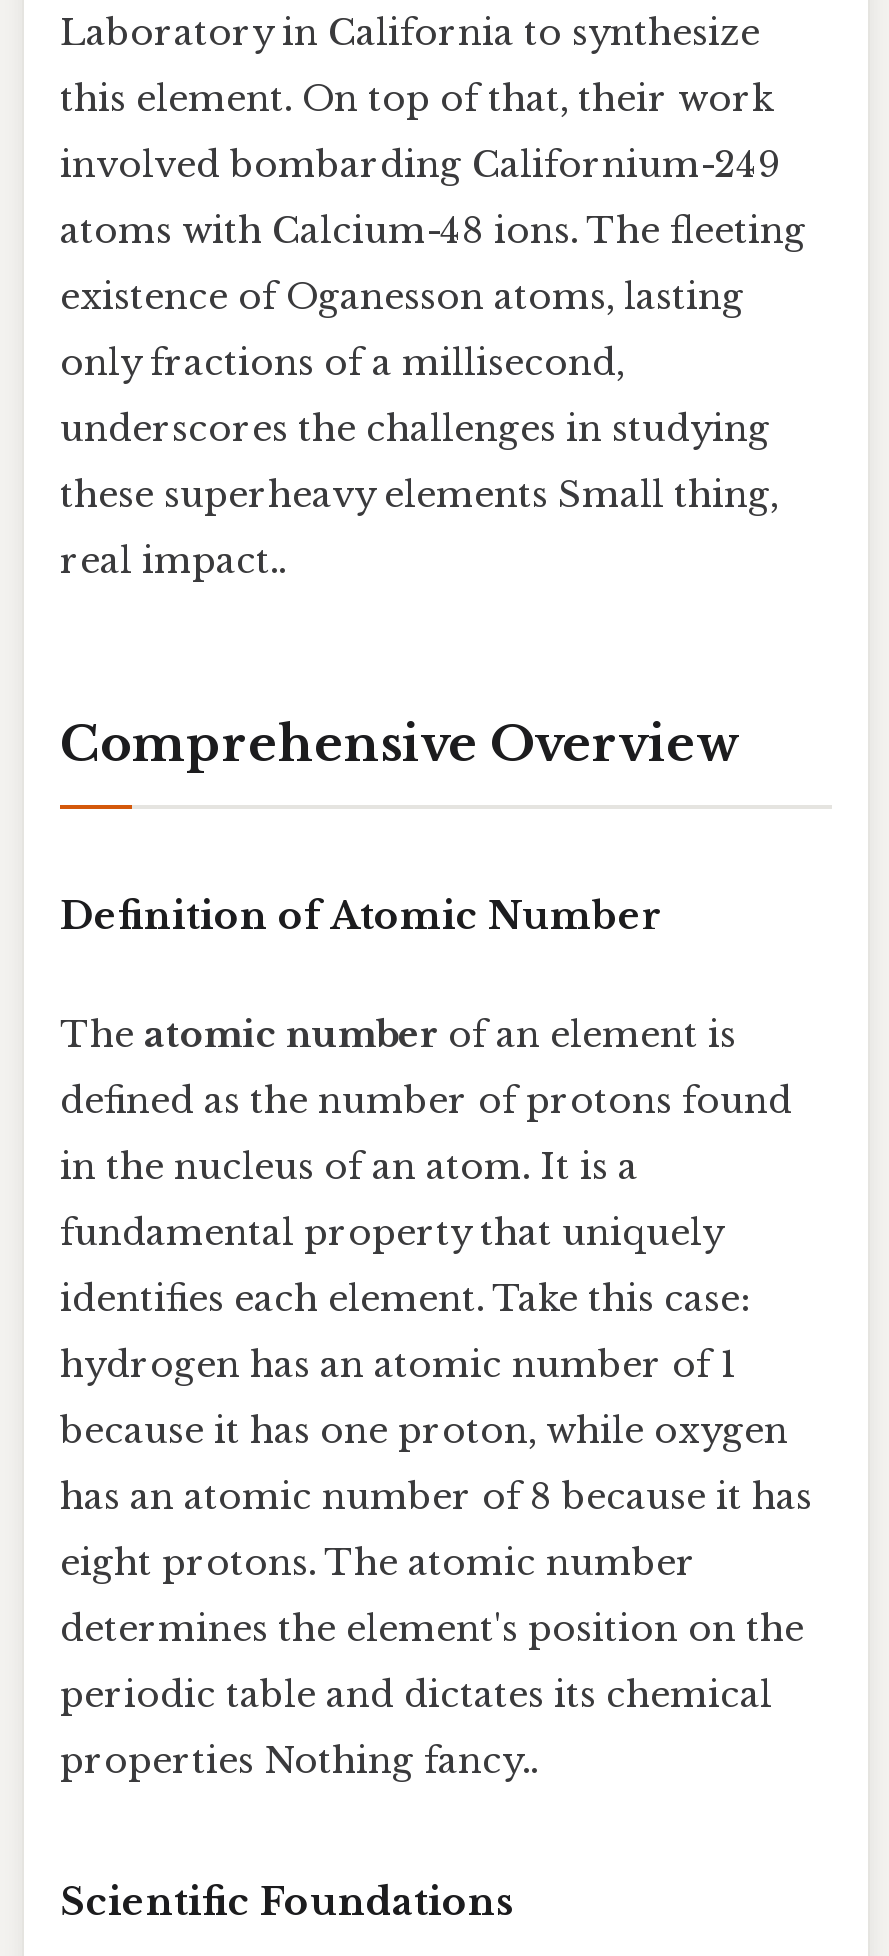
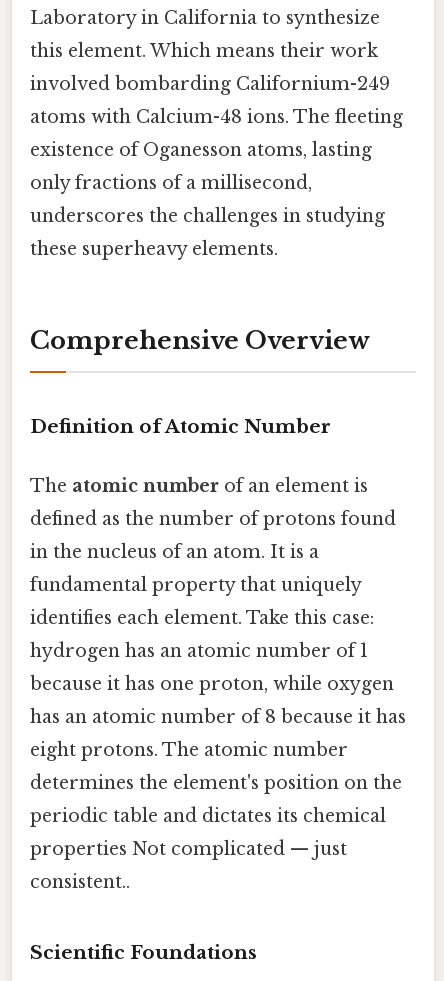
- this element. On top of that, their work
+ this element. Which means their work

- these superheavy elements Small thing,
- real impact..
+ these superheavy elements.

moved up: Comprehensive Overview | Definition of Atomic Number | The atomic number of an element is | ... | determines the element's position on the | periodic table and dictates its chemical

- properties Nothing fancy..
+ properties Not complicated — just
+ consistent..
